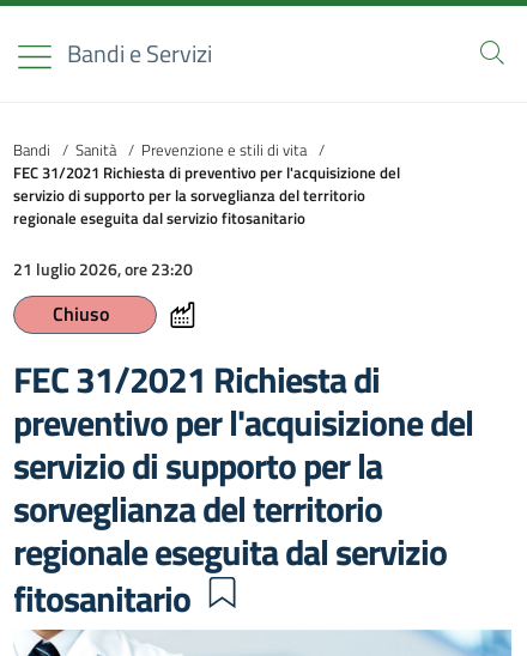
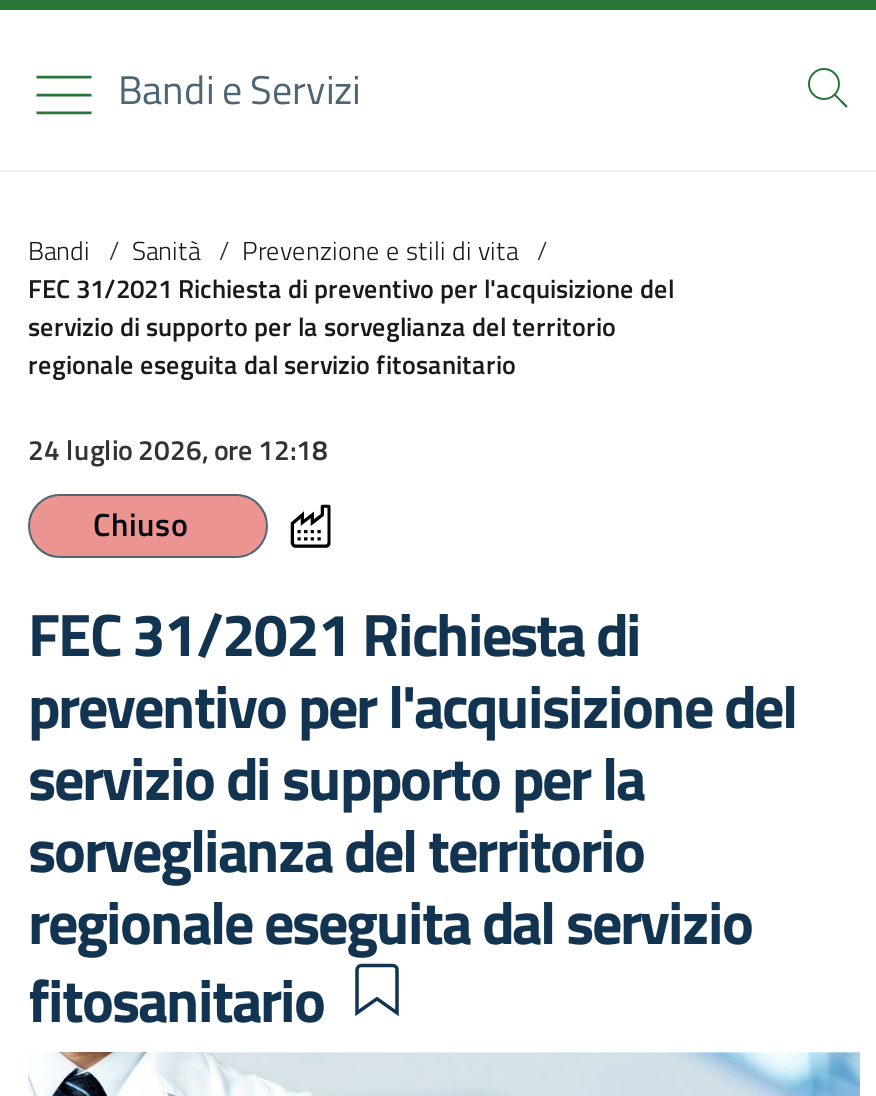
- 21 luglio 2026, ore 23:20
+ 24 luglio 2026, ore 12:18
